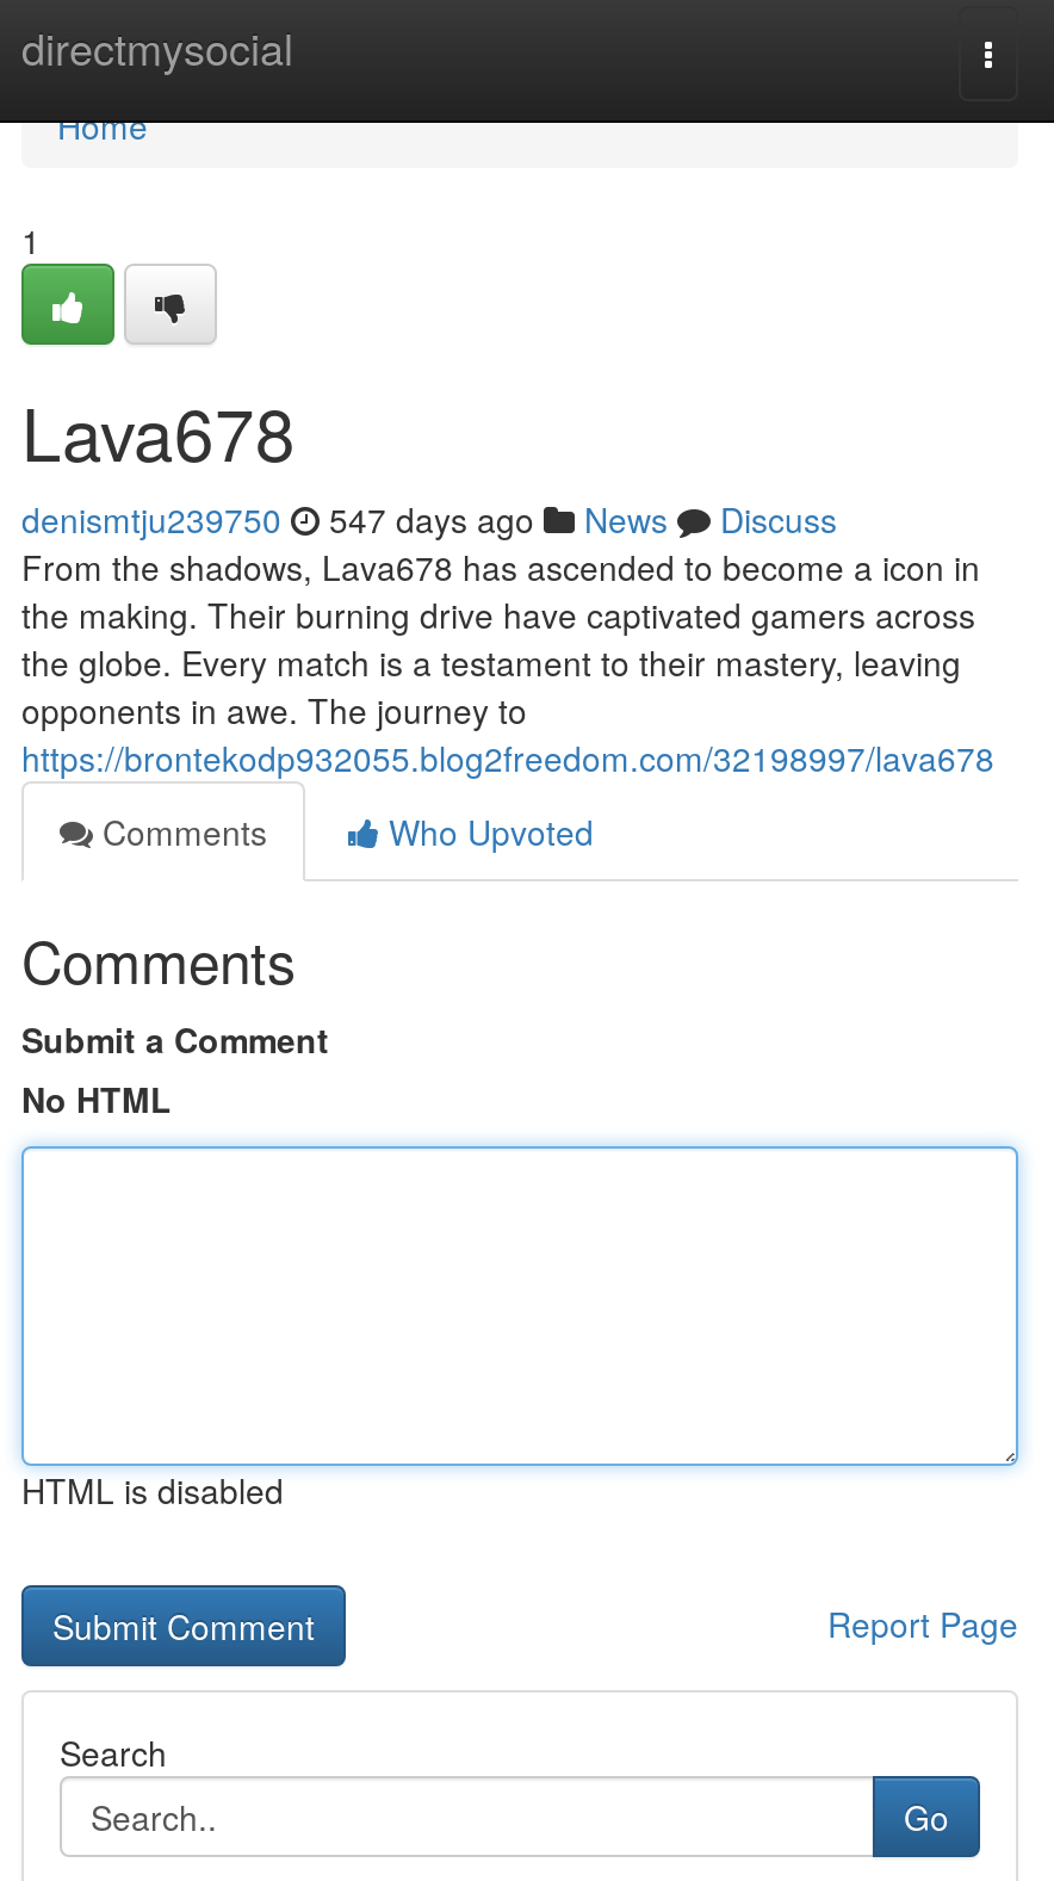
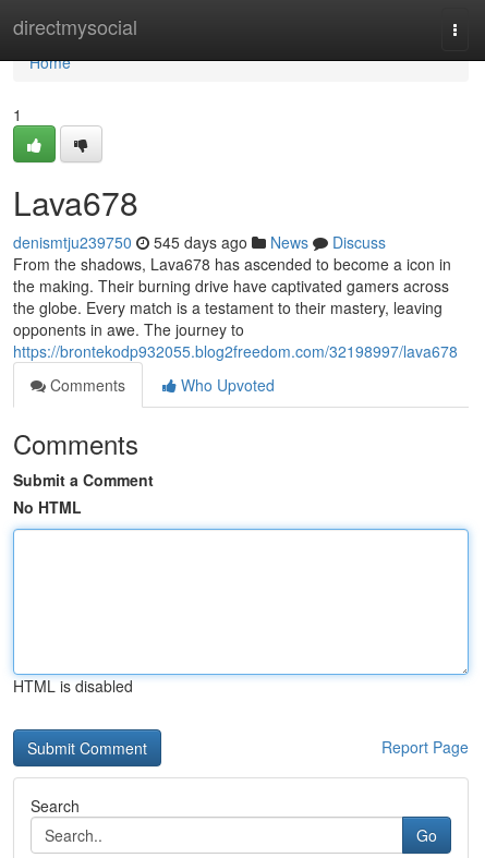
- denismtju239750 547 days ago News Discuss
+ denismtju239750 545 days ago News Discuss
